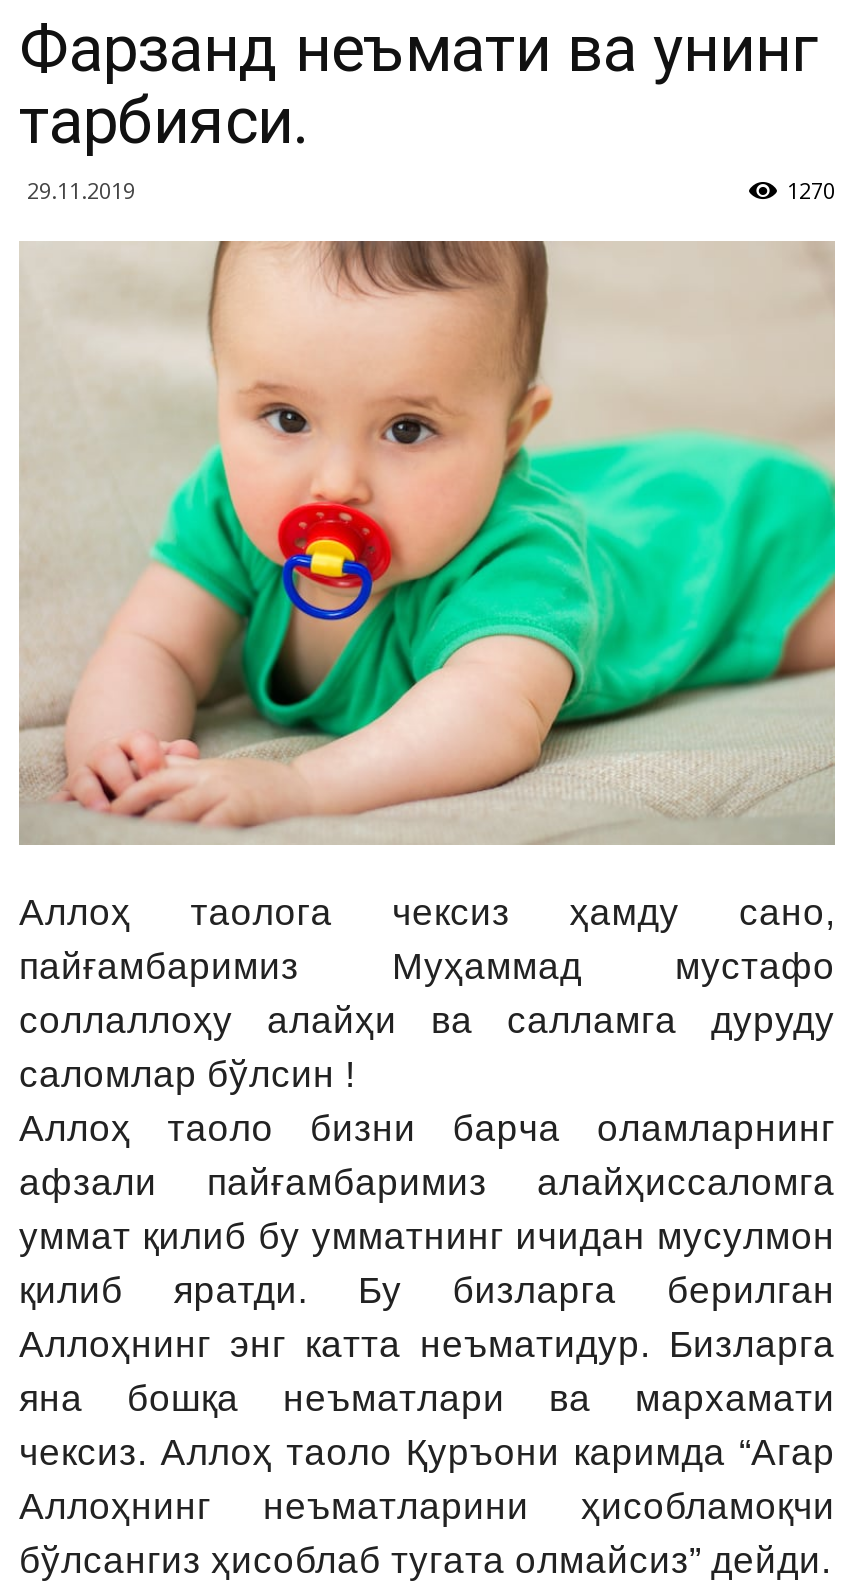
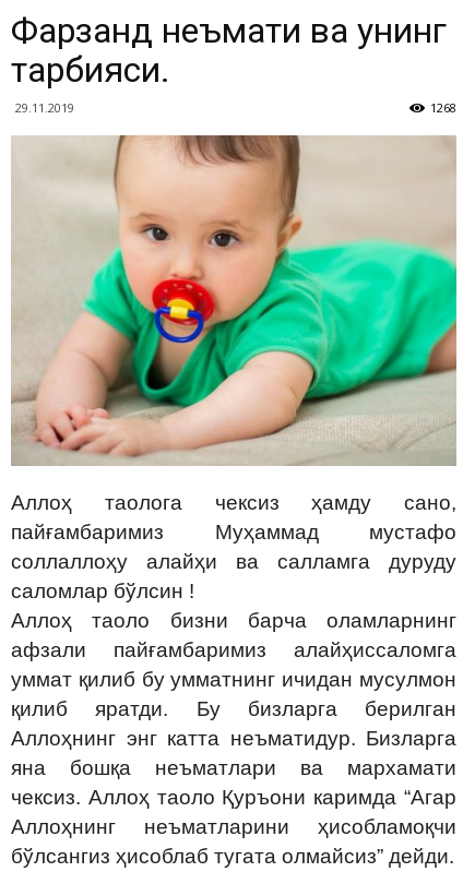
- 1270
+ 1268
